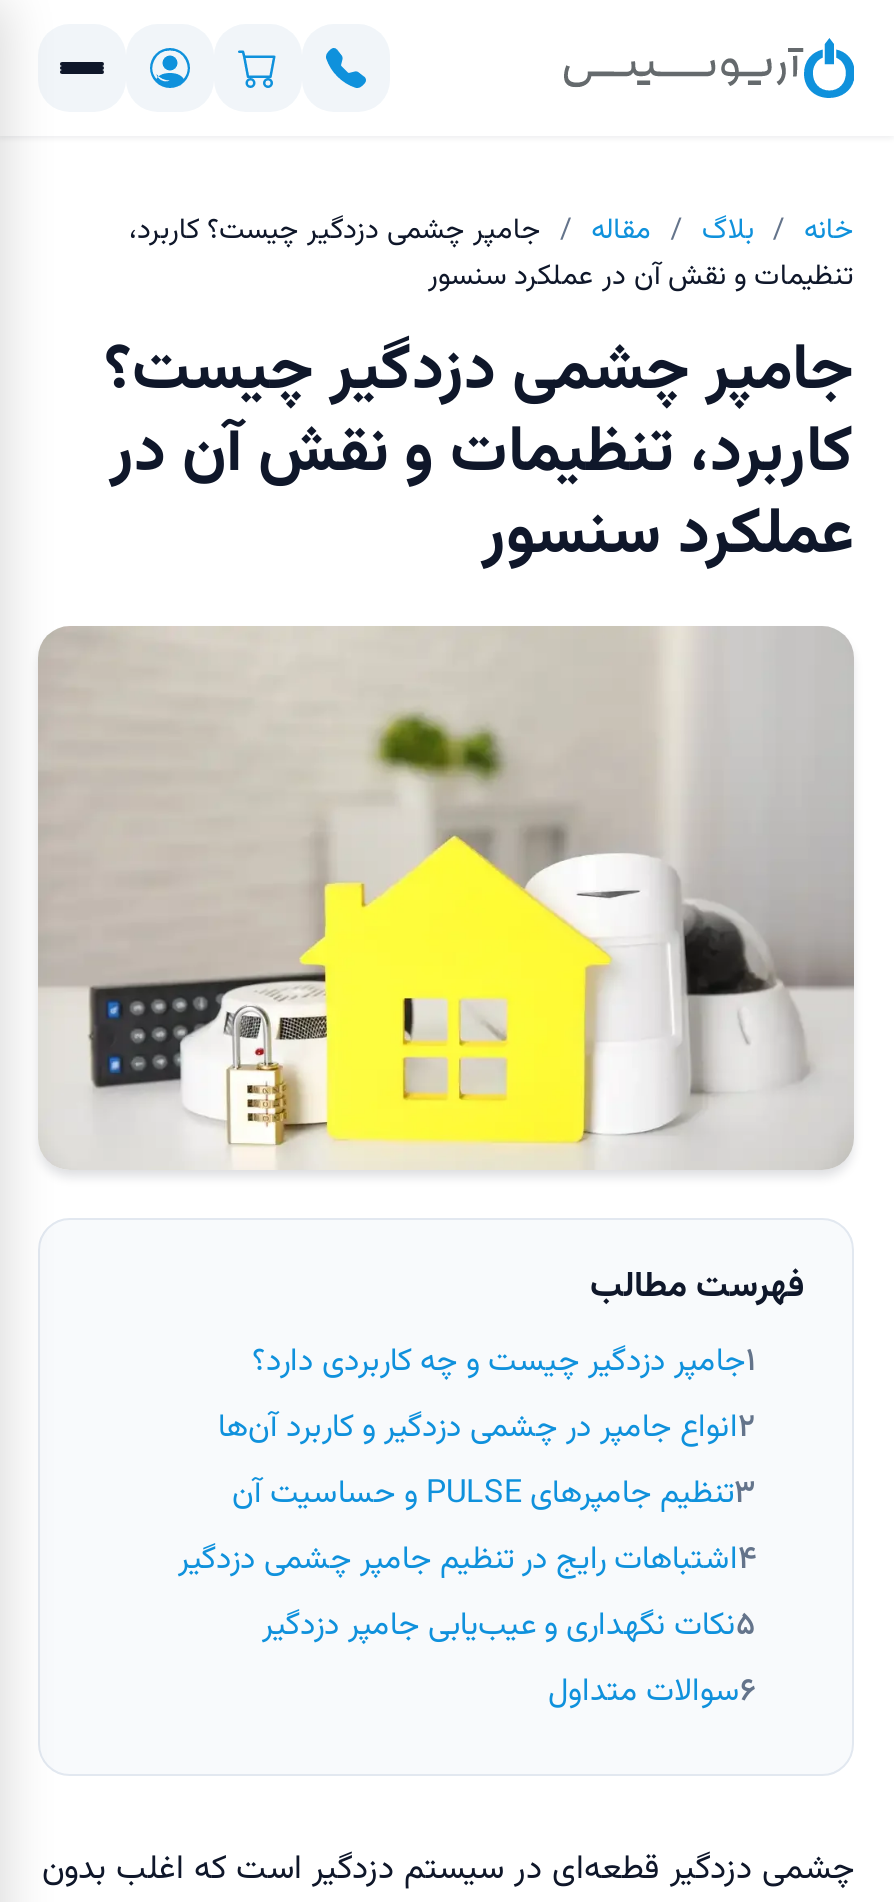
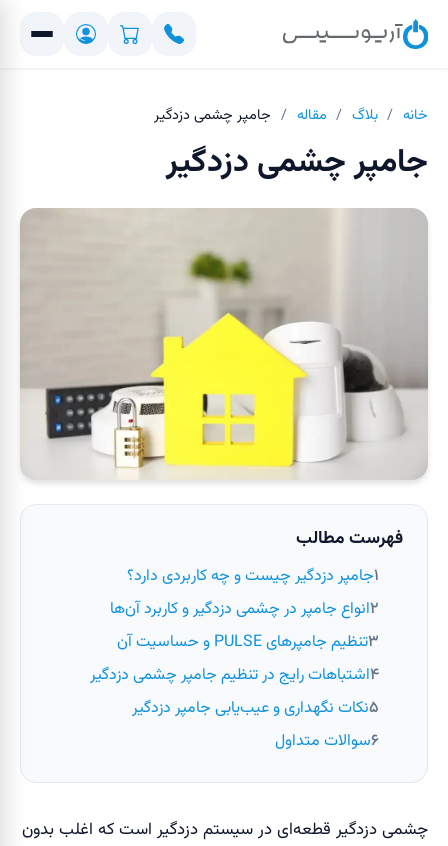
- خانه / بلاگ / مقاله / جامپر چشمی دزدگیر چیست؟ کاربرد،
- تنظیمات و نقش آن در عملکرد سنسور
- جامپر چشمی دزدگیر چیست؟
- کاربرد، تنظیمات و نقش آن در
- عملکرد سنسور
+ خانه / بلاگ / مقاله / جامپر چشمی دزدگیر
+ جامپر چشمی دزدگیر
